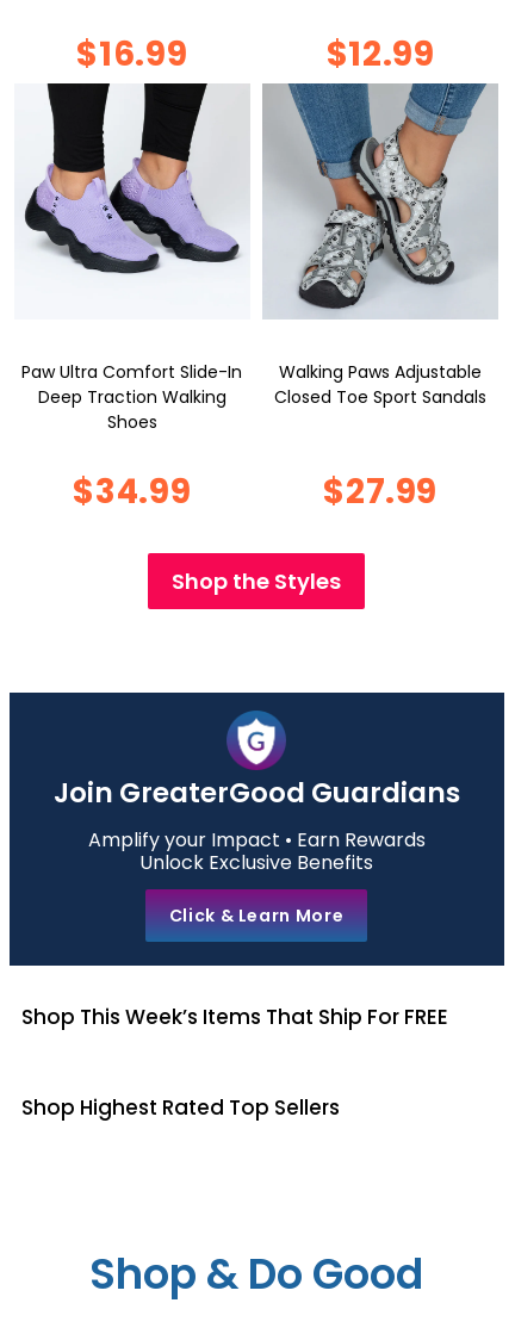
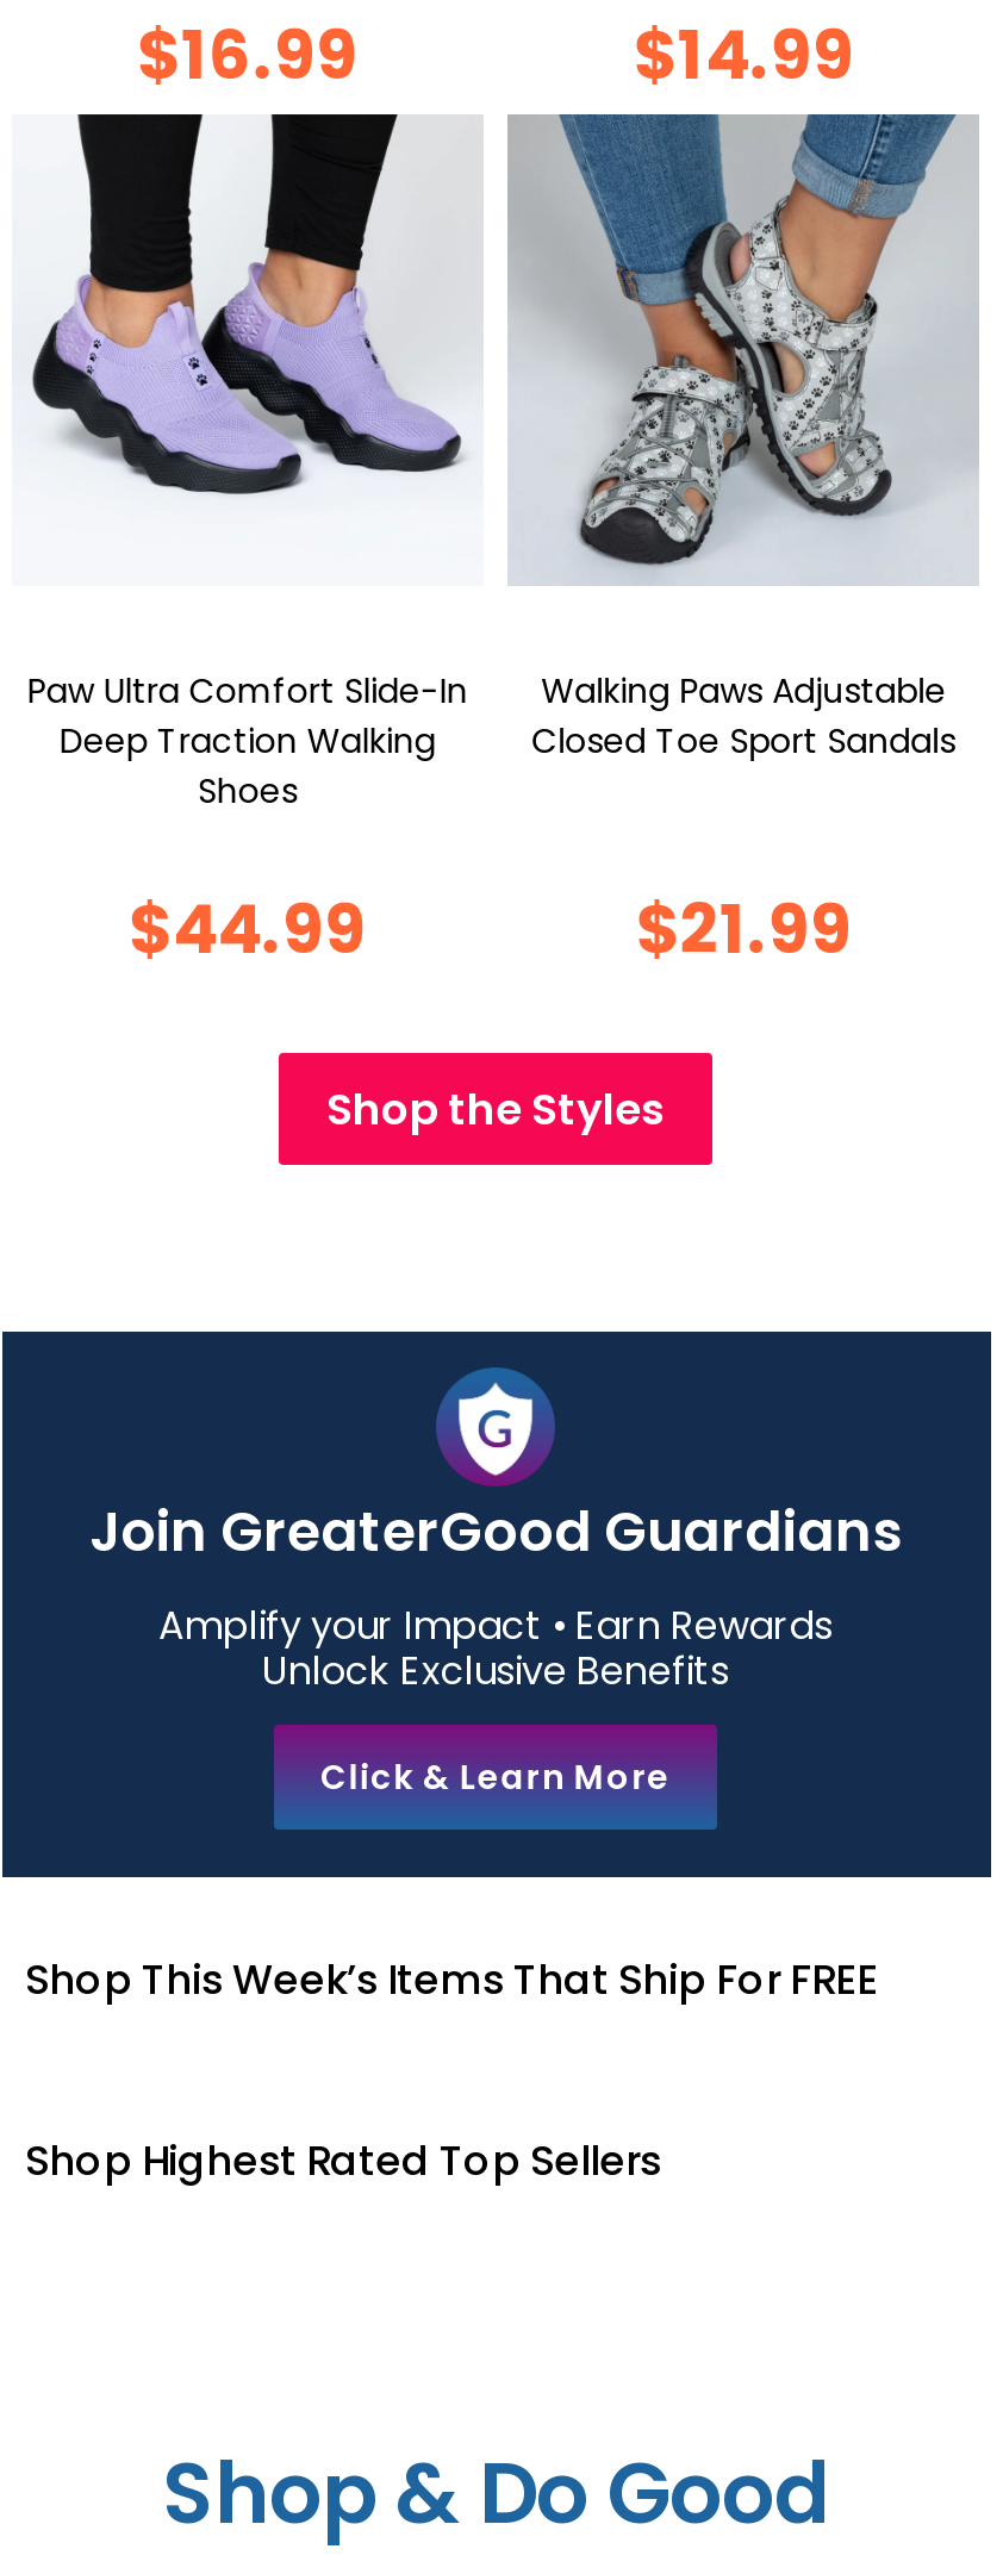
- $12.99
+ $14.99

- $34.99
+ $44.99

- $27.99
+ $21.99
